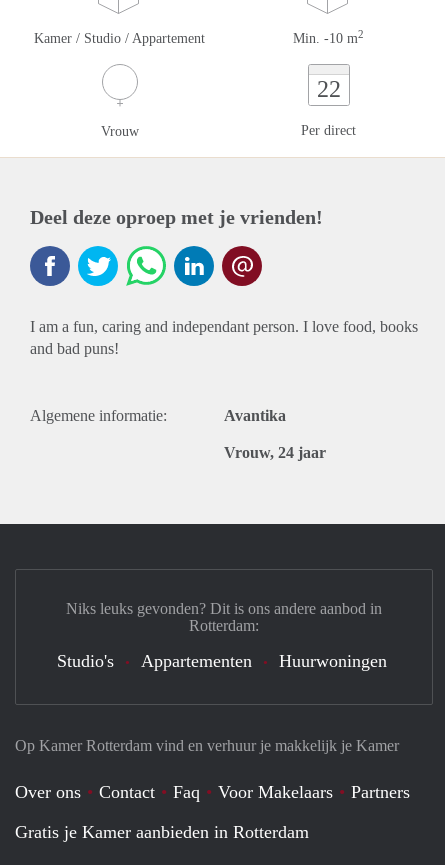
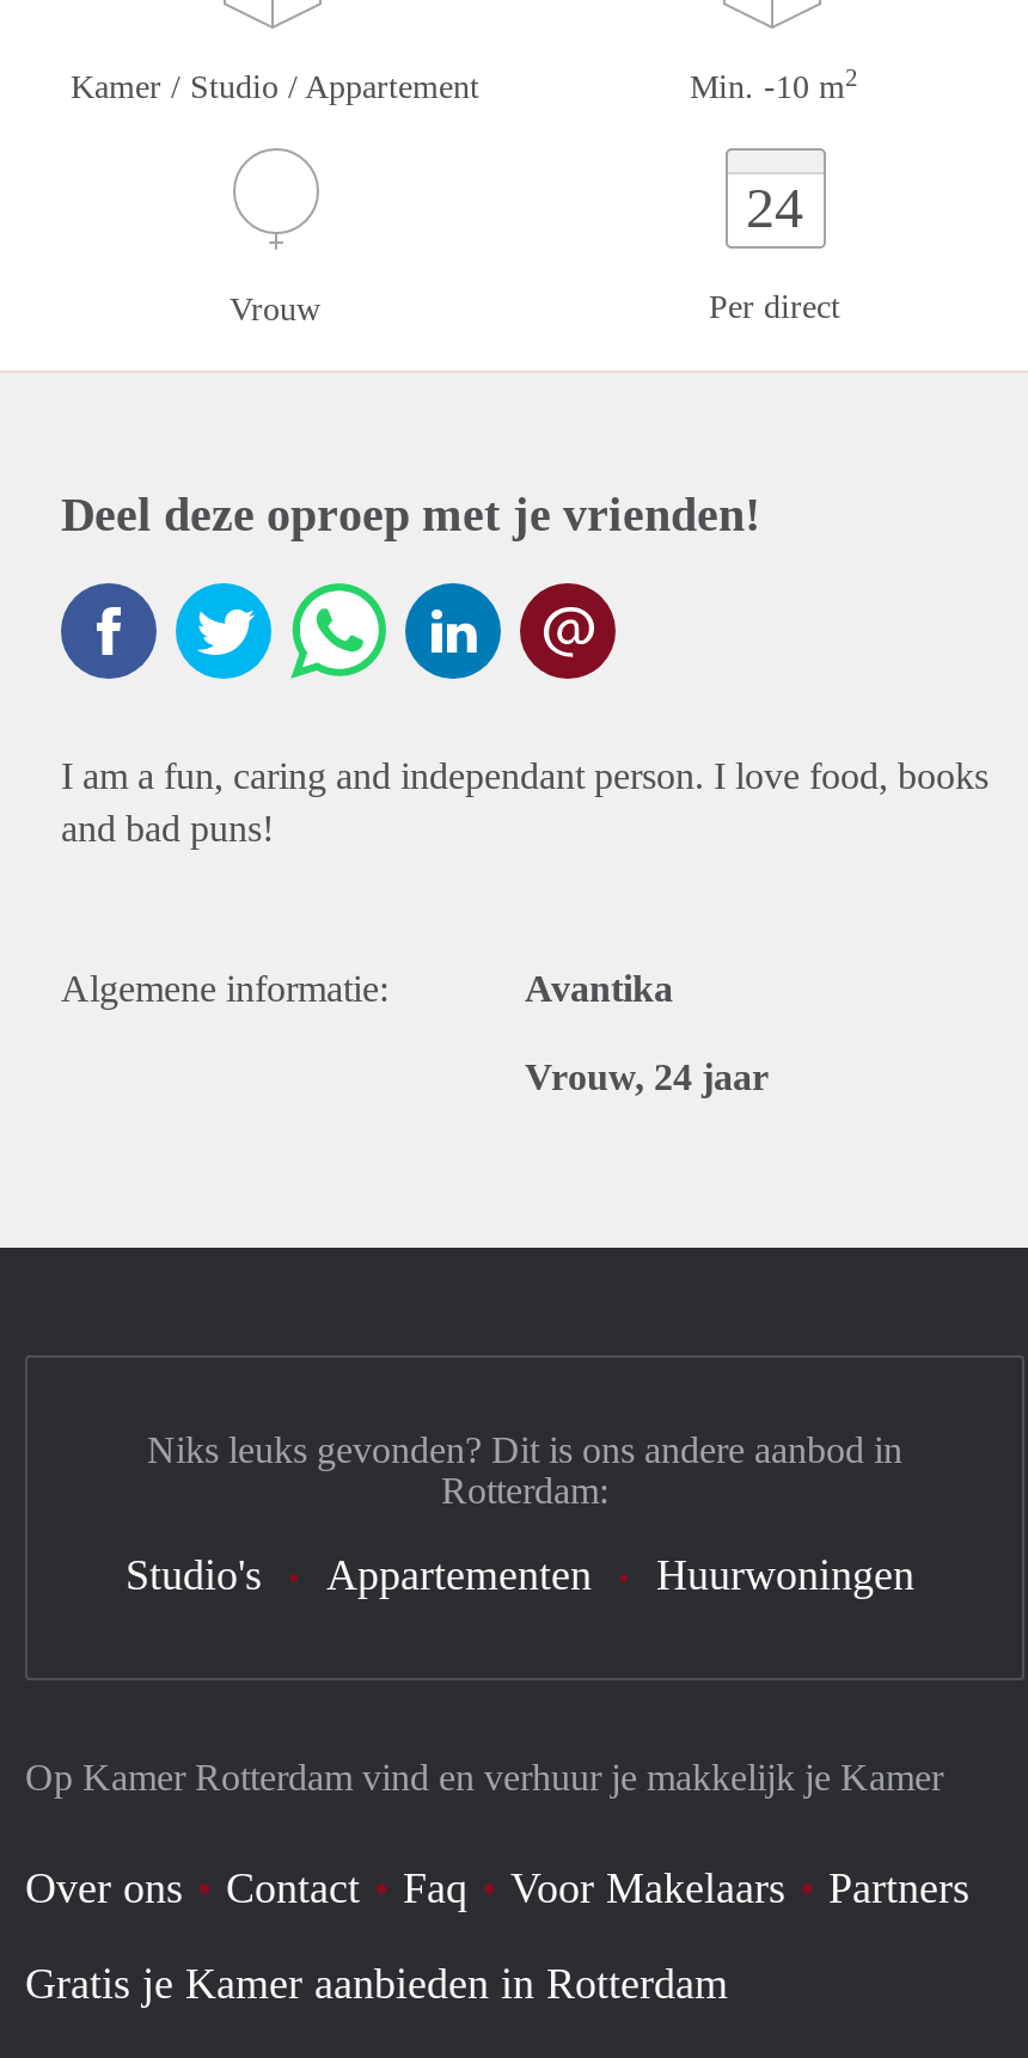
- 22
+ 24
